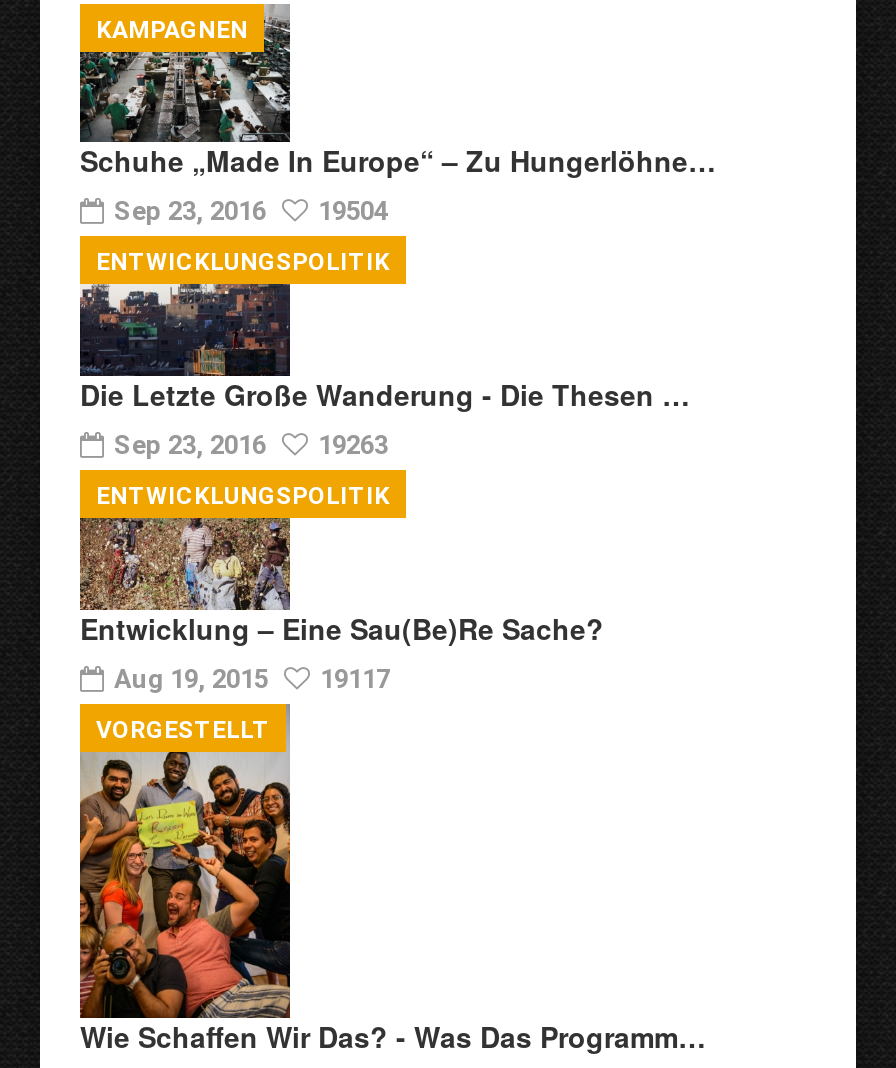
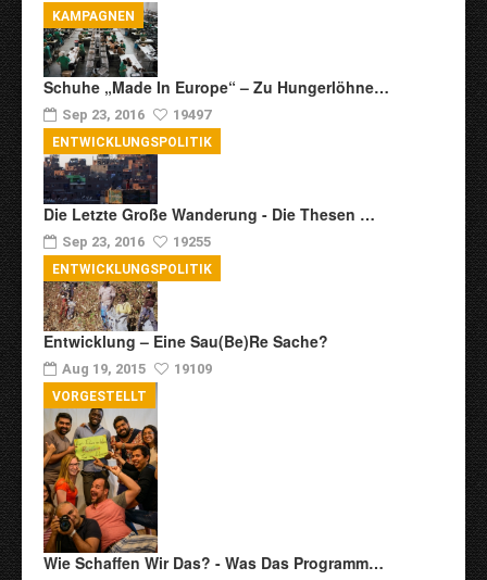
- Sep 23, 2016 19504
+ Sep 23, 2016 19497

- Sep 23, 2016 19263
+ Sep 23, 2016 19255

- Aug 19, 2015 19117
+ Aug 19, 2015 19109
